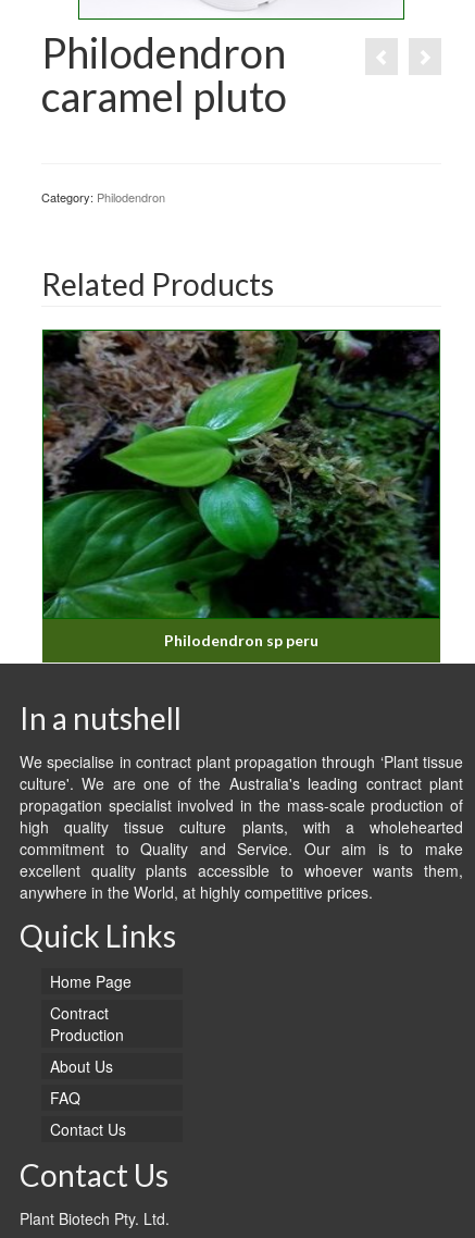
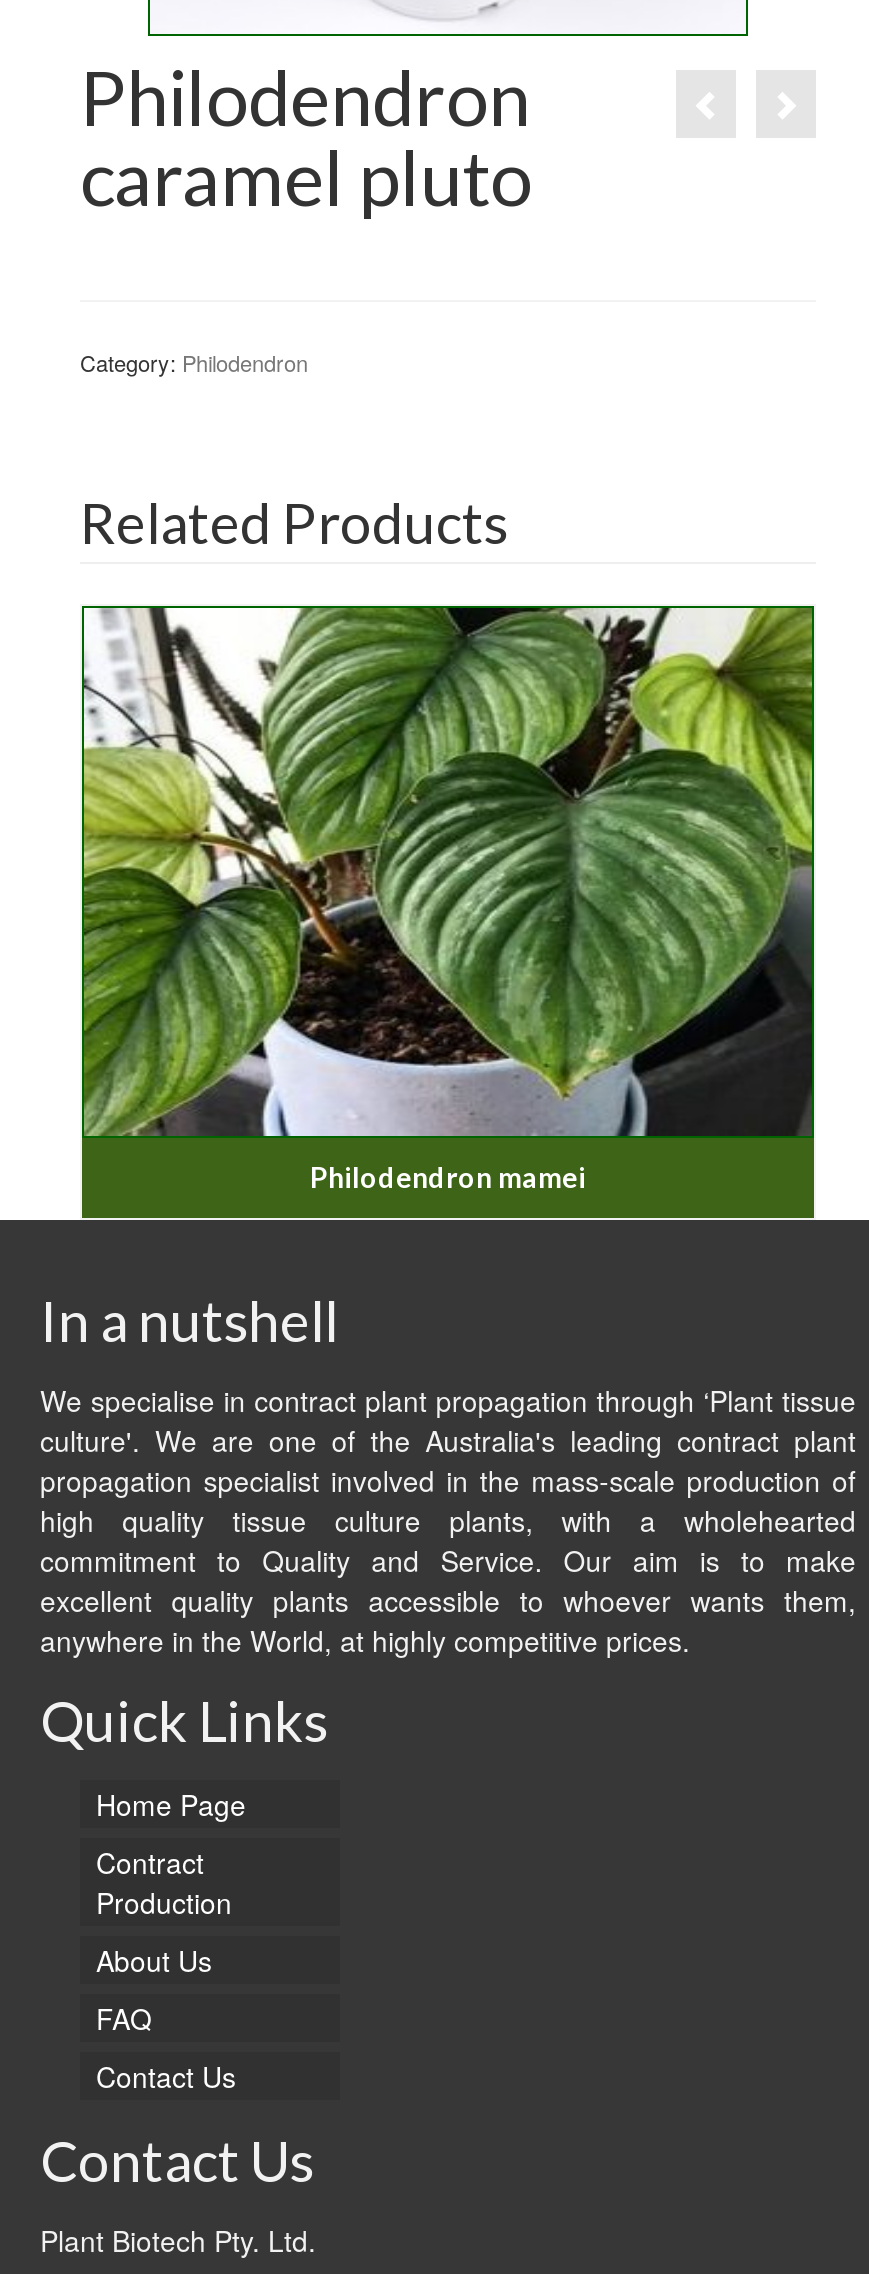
- [image]
- Philodendron sp peru
+ [image]
+ Philodendron mamei
